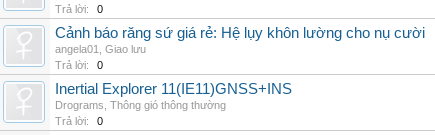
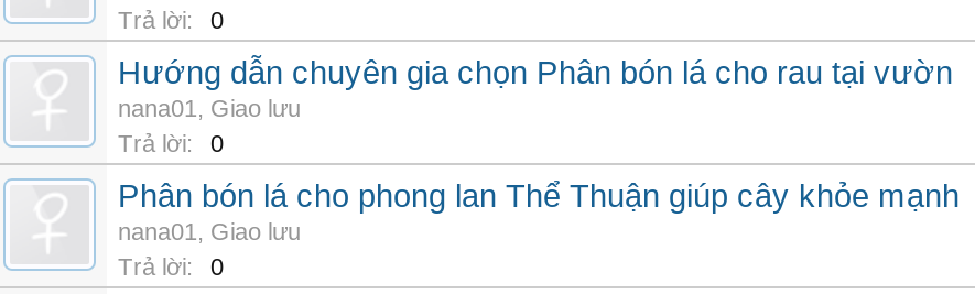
- Cảnh báo răng sứ giá rẻ: Hệ lụy khôn lường cho nụ cười
- angela01, Giao lưu
+ Hướng dẫn chuyên gia chọn Phân bón lá cho rau tại vườn
+ nana01, Giao lưu

- Inertial Explorer 11(IE11)GNSS+INS
- Drograms, Thông gió thông thường
+ Phân bón lá cho phong lan Thể Thuận giúp cây khỏe mạnh
+ nana01, Giao lưu
